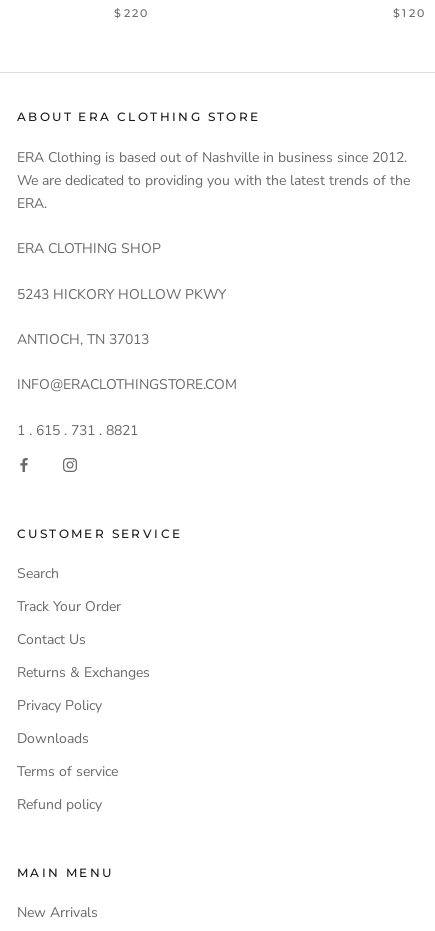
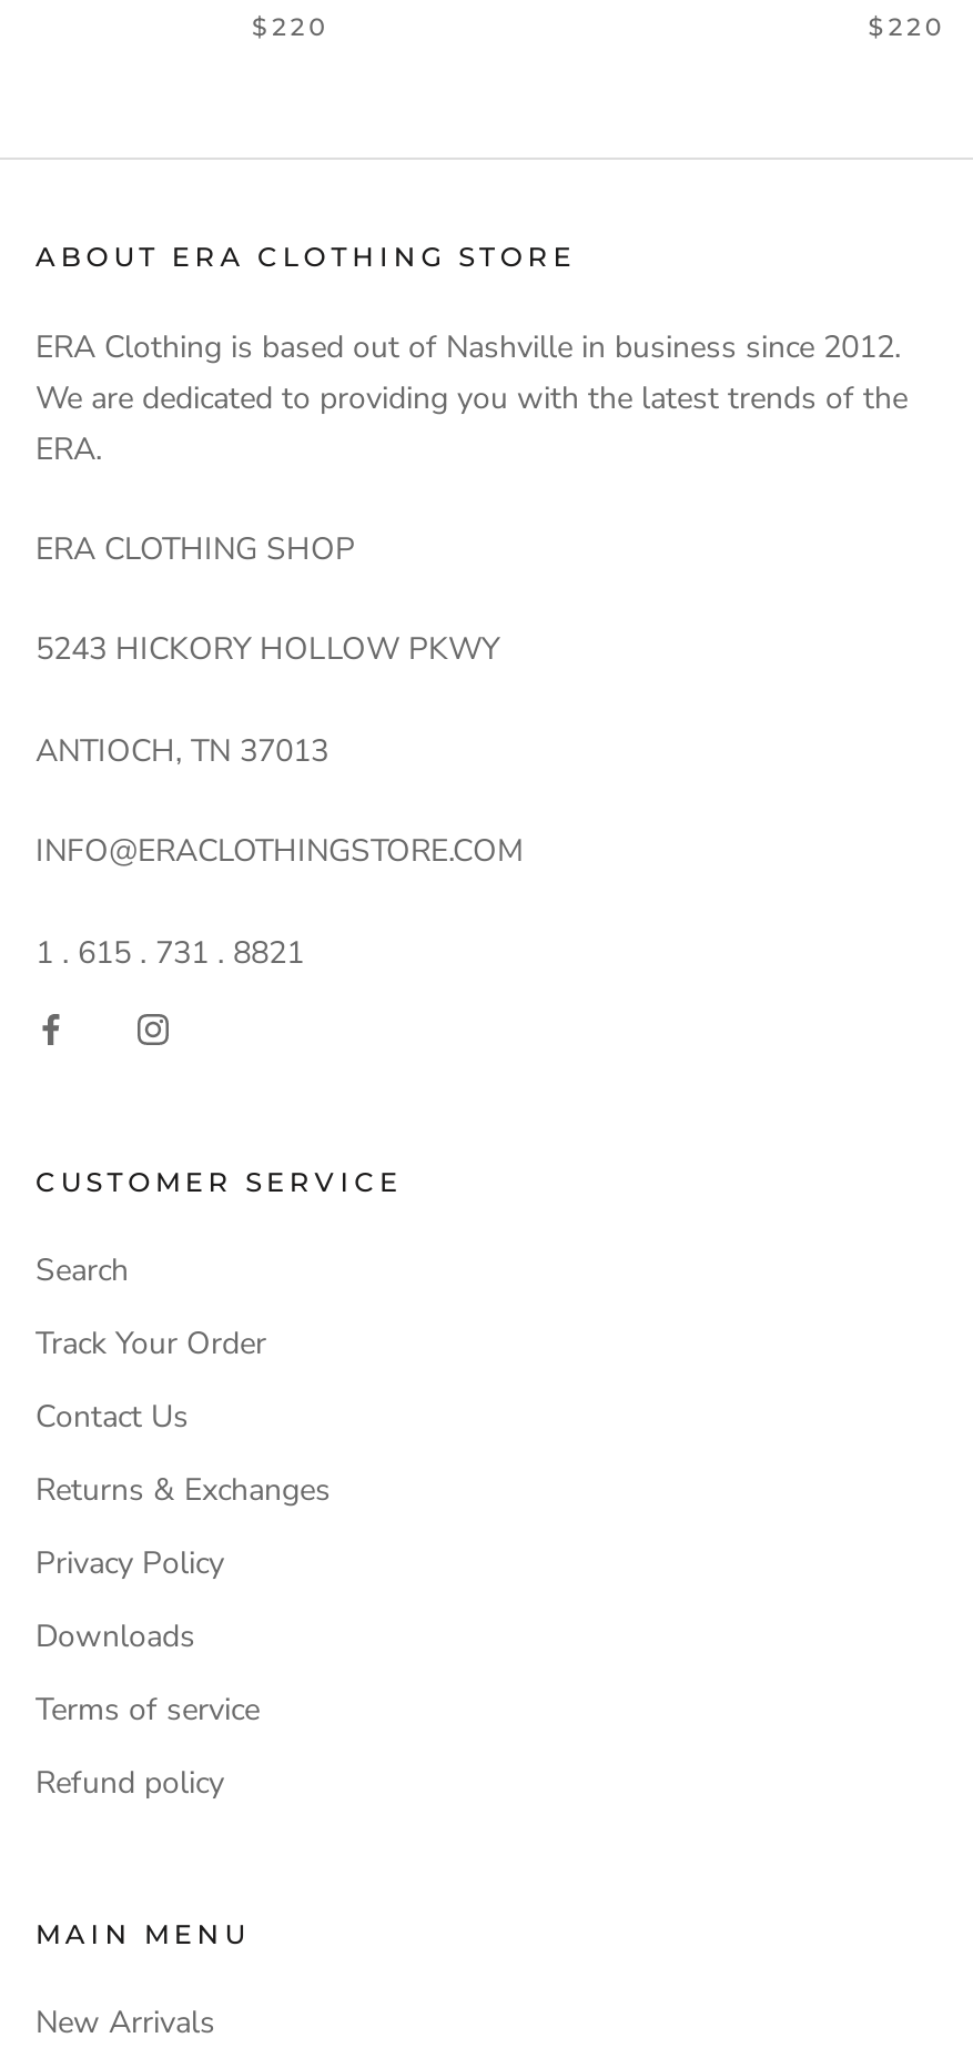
- $120
+ $220
